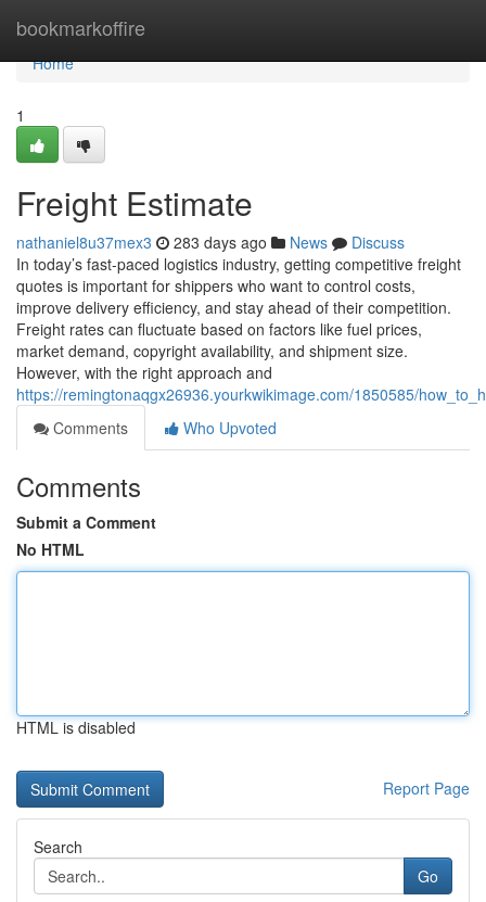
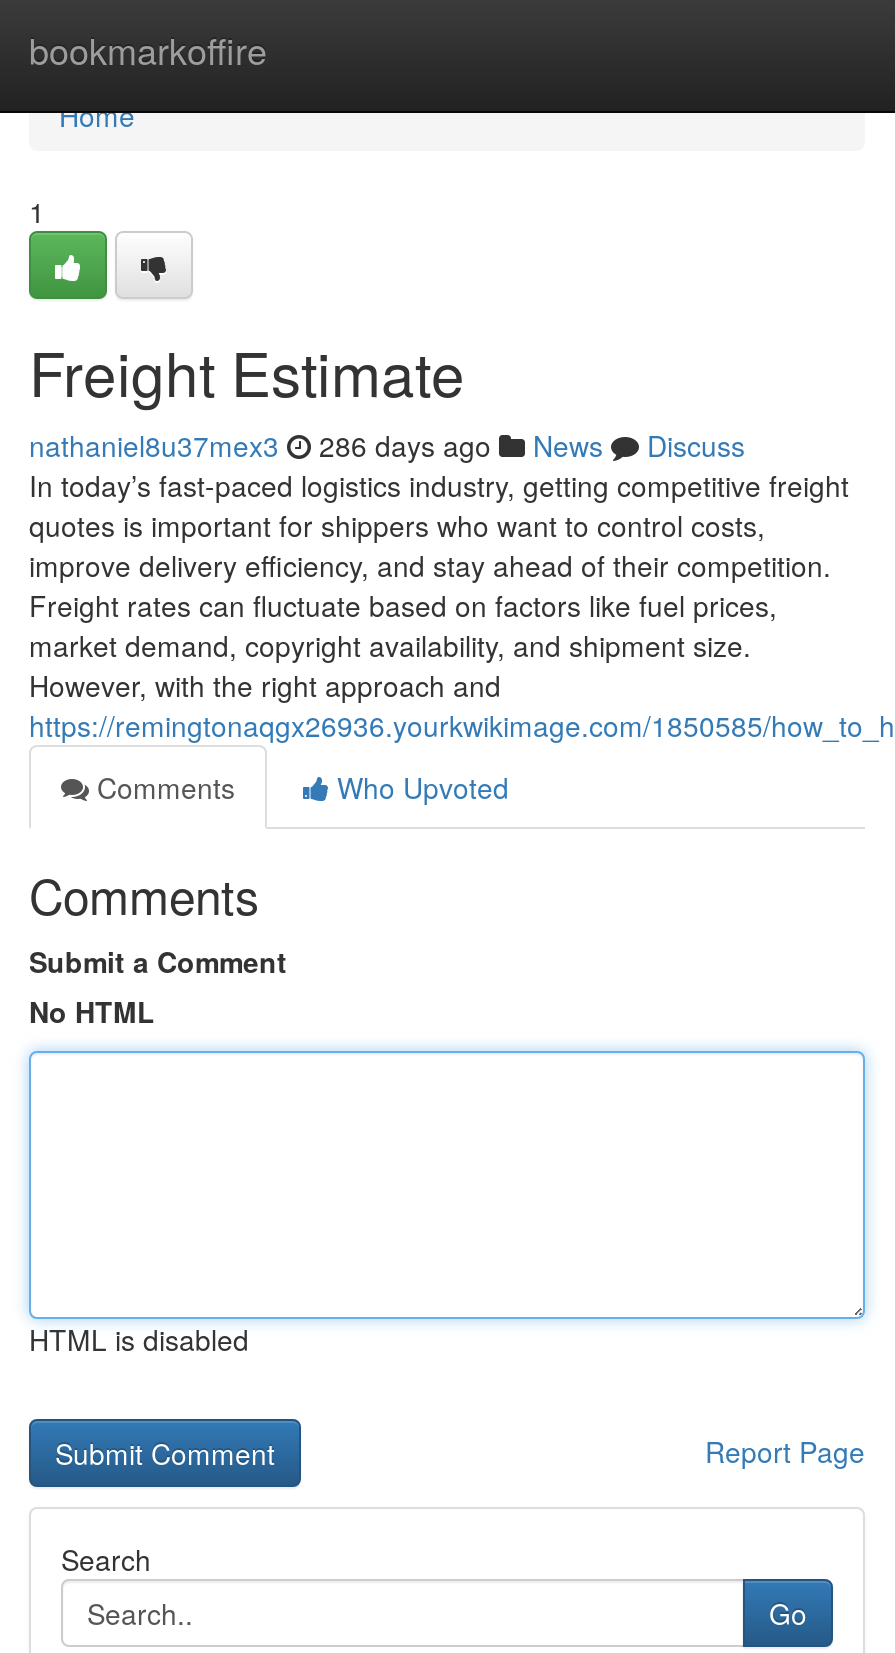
- nathaniel8u37mex3 283 days ago News Discuss
+ nathaniel8u37mex3 286 days ago News Discuss
